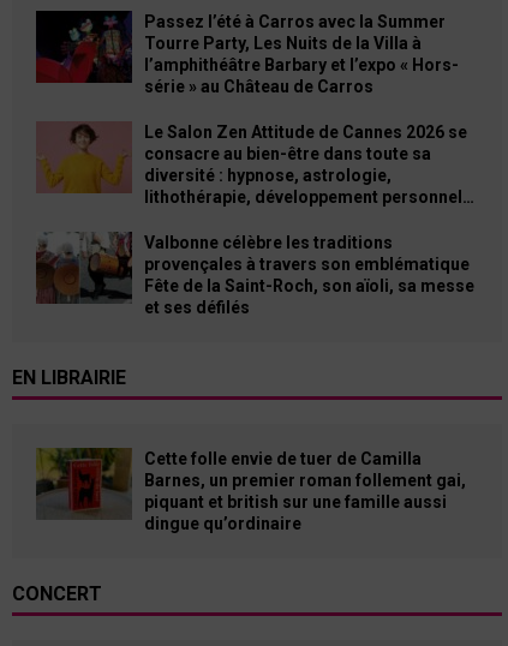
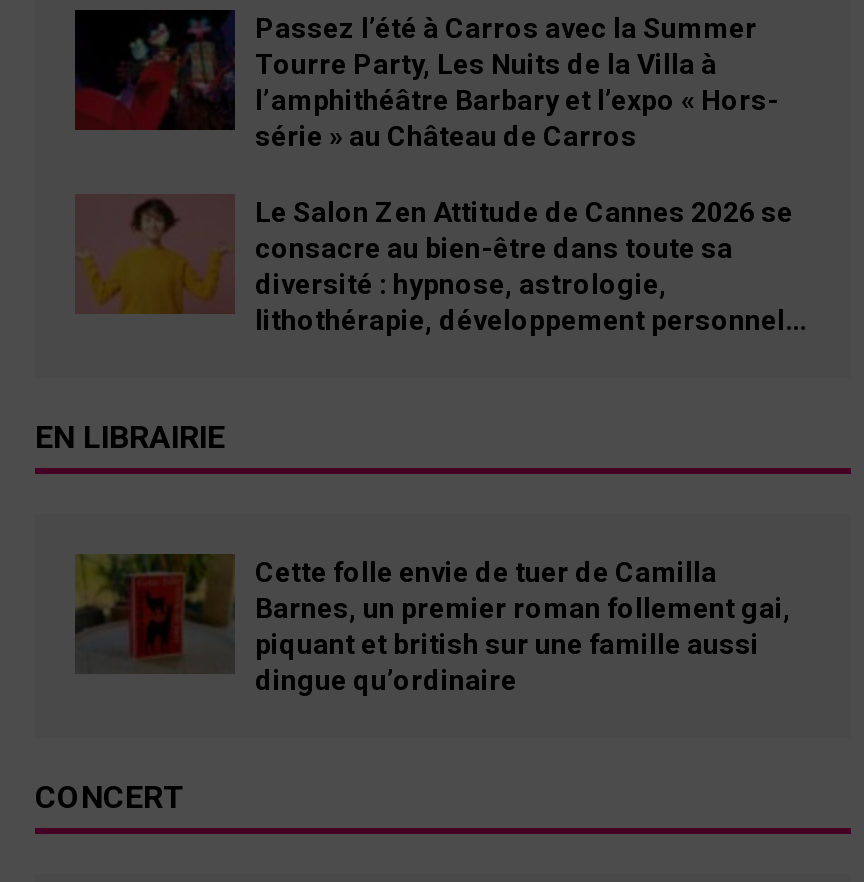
- [image]
- Valbonne célèbre les traditions
- provençales à travers son emblématique
- Fête de la Saint-Roch, son aïoli, sa messe
- et ses défilés
